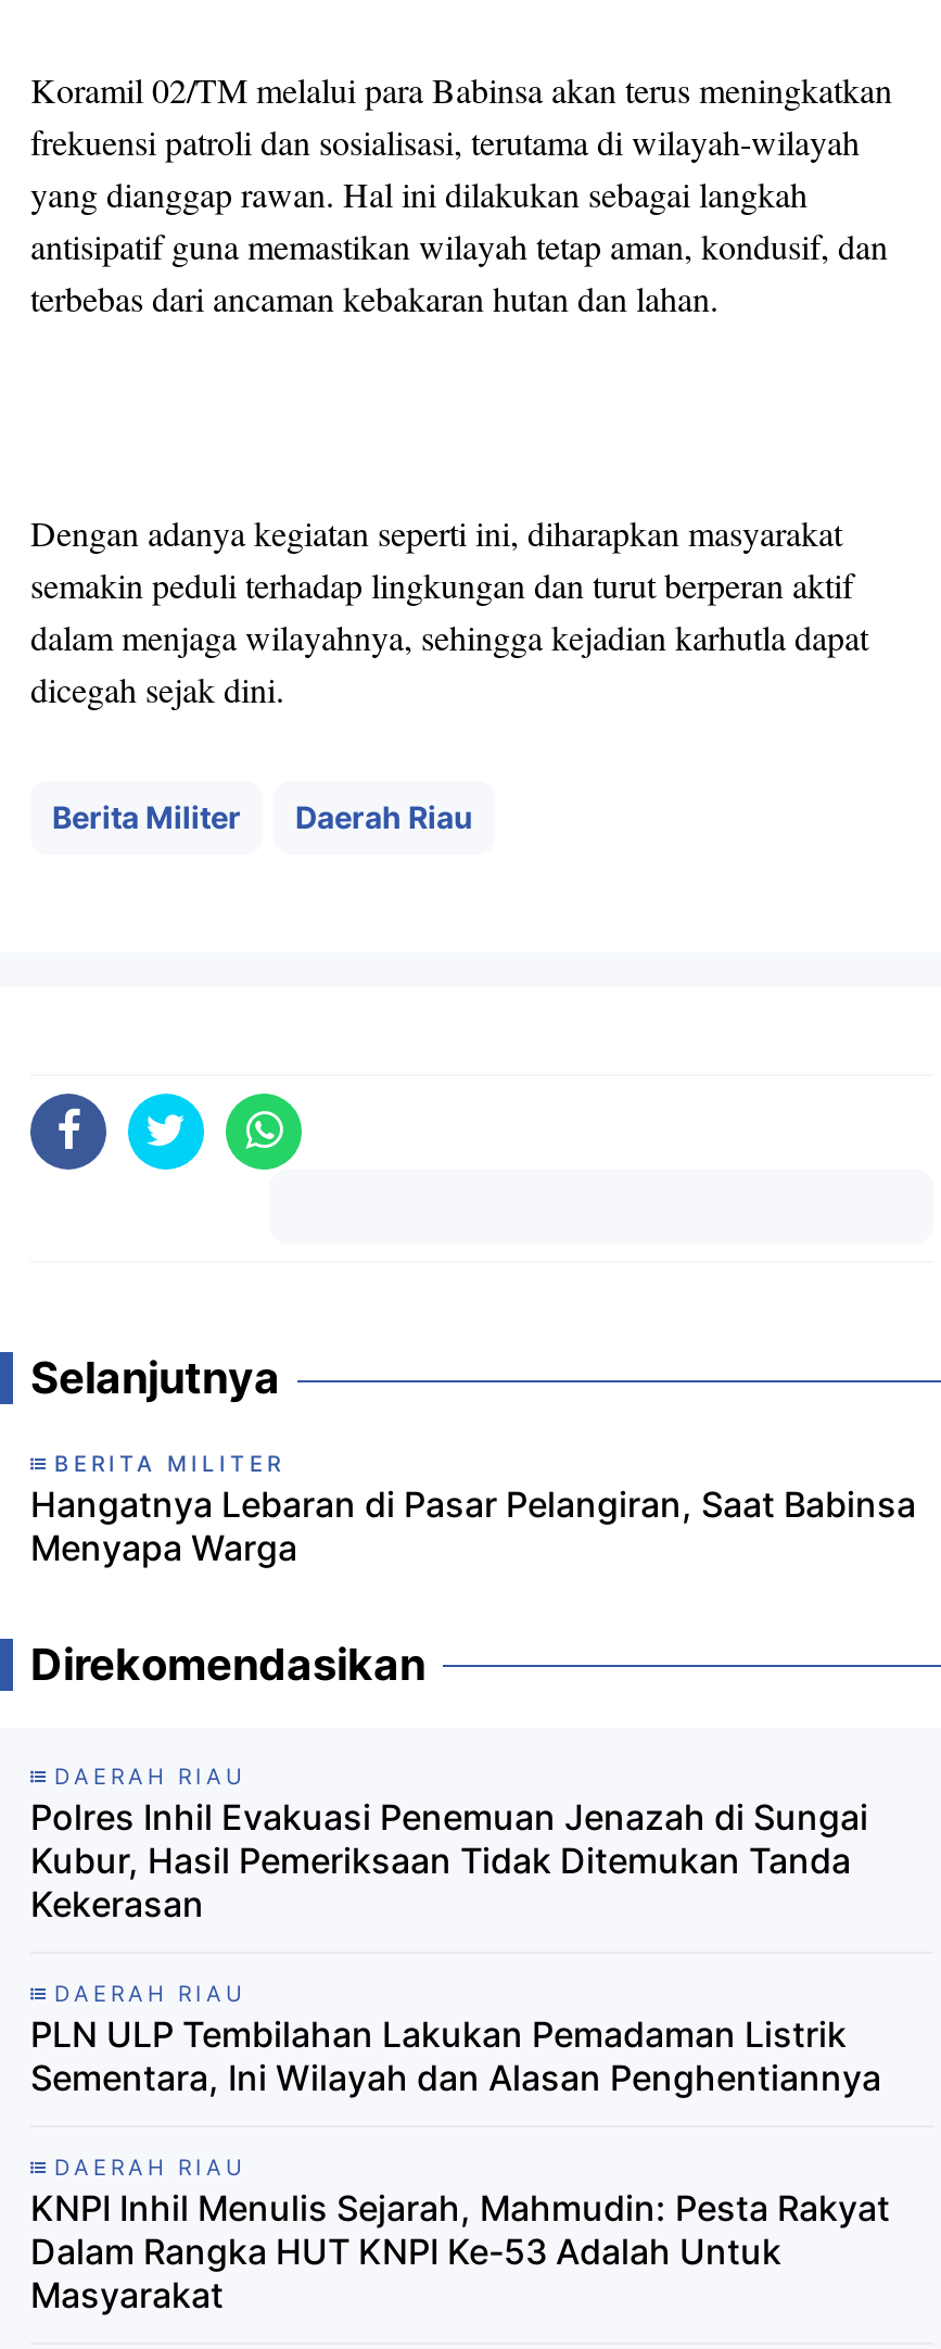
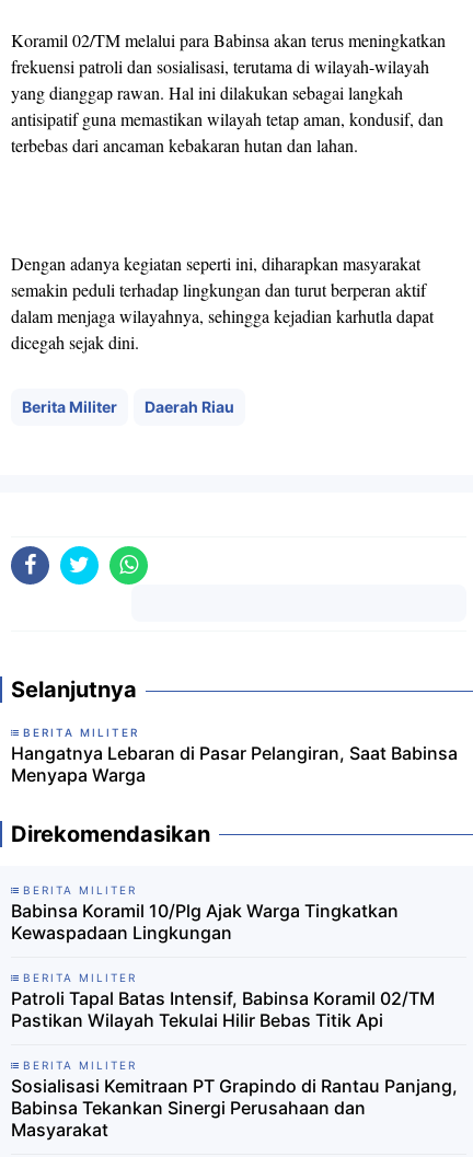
- DAERAH RIAU
- Polres Inhil Evakuasi Penemuan Jenazah di Sungai
- Kubur, Hasil Pemeriksaan Tidak Ditemukan Tanda
- Kekerasan
+ BERITA MILITER
+ Babinsa Koramil 10/Plg Ajak Warga Tingkatkan
+ Kewaspadaan Lingkungan

- DAERAH RIAU
- PLN ULP Tembilahan Lakukan Pemadaman Listrik
- Sementara, Ini Wilayah dan Alasan Penghentiannya
+ BERITA MILITER
+ Patroli Tapal Batas Intensif, Babinsa Koramil 02/TM
+ Pastikan Wilayah Tekulai Hilir Bebas Titik Api

- DAERAH RIAU
- KNPI Inhil Menulis Sejarah, Mahmudin: Pesta Rakyat
- Dalam Rangka HUT KNPI Ke-53 Adalah Untuk
+ BERITA MILITER
+ Sosialisasi Kemitraan PT Grapindo di Rantau Panjang,
+ Babinsa Tekankan Sinergi Perusahaan dan
